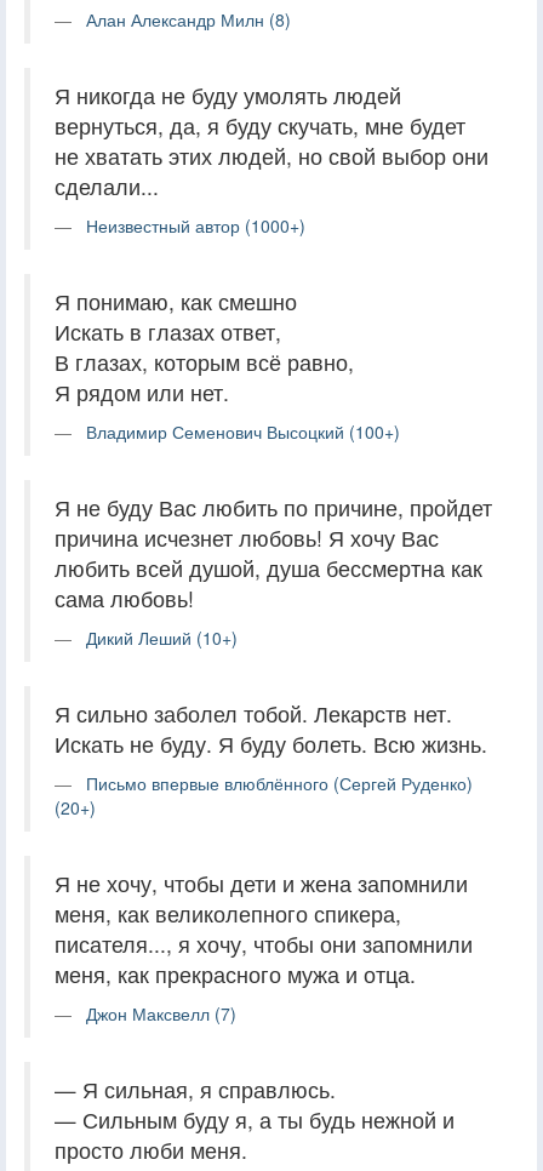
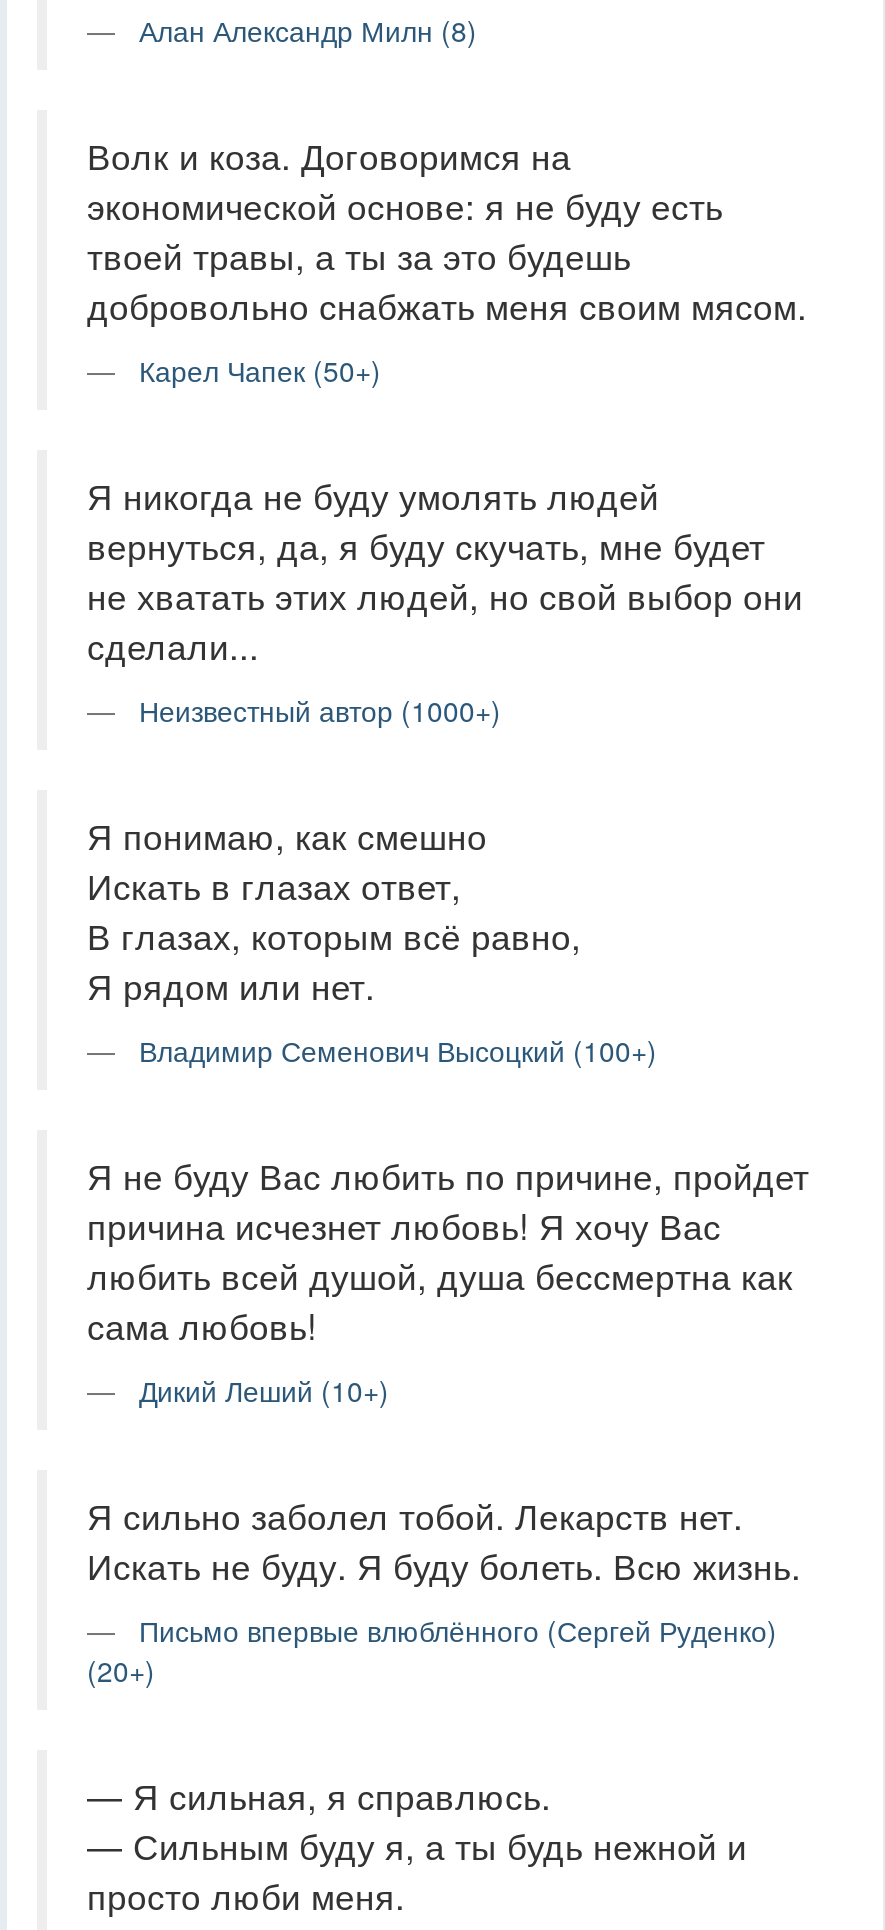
+ Волк и коза. Договоримся на
+ экономической основе: я не буду есть
+ твоей травы, а ты за это будешь
+ добровольно снабжать меня своим мясом.
+ Карел Чапек (50+)

moved down: Я никогда не буду умолять людей | вернуться, да, я буду скучать, мне будет | не хватать этих людей, но свой выбор они | ... | Письмо впервые влюблённого (Сергей Руденко) | (20+)

- Я не хочу, чтобы дети и жена запомнили
- меня, как великолепного спикера,
- писателя..., я хочу, чтобы они запомнили
- меня, как прекрасного мужа и отца.
- Джон Максвелл (7)
